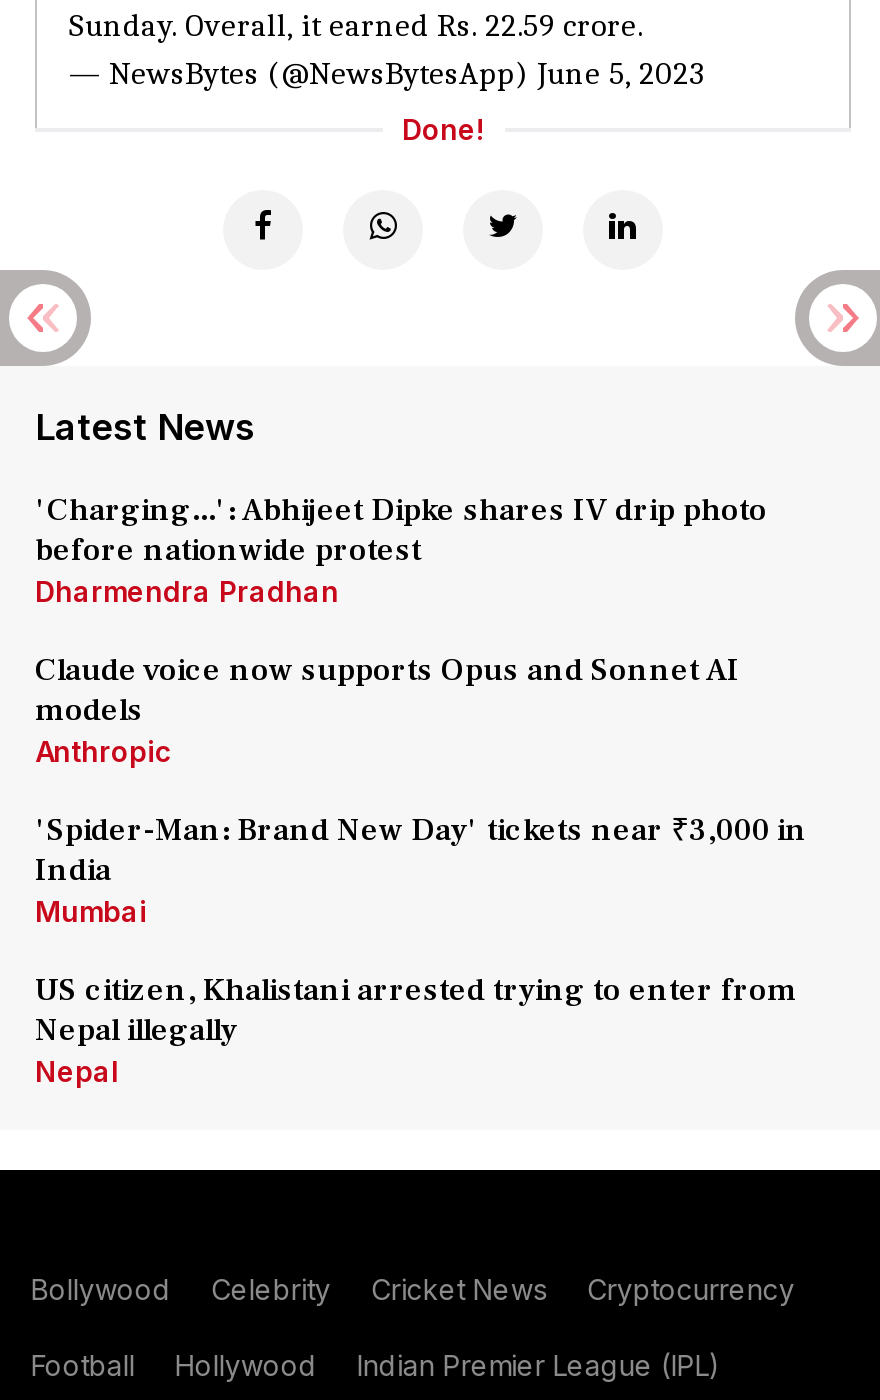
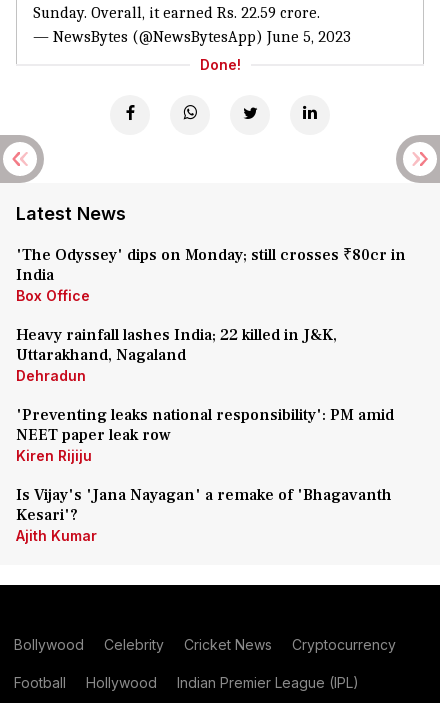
- 'Charging...': Abhijeet Dipke shares IV drip photo
- before nationwide protest
- Dharmendra Pradhan
- Claude voice now supports Opus and Sonnet AI
- models
- Anthropic
- 'Spider-Man: Brand New Day' tickets near ₹3,000 in
+ 'The Odyssey' dips on Monday; still crosses ₹80cr in

moved up: India

- Mumbai
- US citizen, Khalistani arrested trying to enter from
- Nepal illegally
- Nepal
+ Box Office
+ Heavy rainfall lashes India; 22 killed in J&K,
+ Uttarakhand, Nagaland
+ Dehradun
+ 'Preventing leaks national responsibility': PM amid
+ NEET paper leak row
+ Kiren Rijiju
+ Is Vijay's 'Jana Nayagan' a remake of 'Bhagavanth
+ Kesari'?
+ Ajith Kumar
